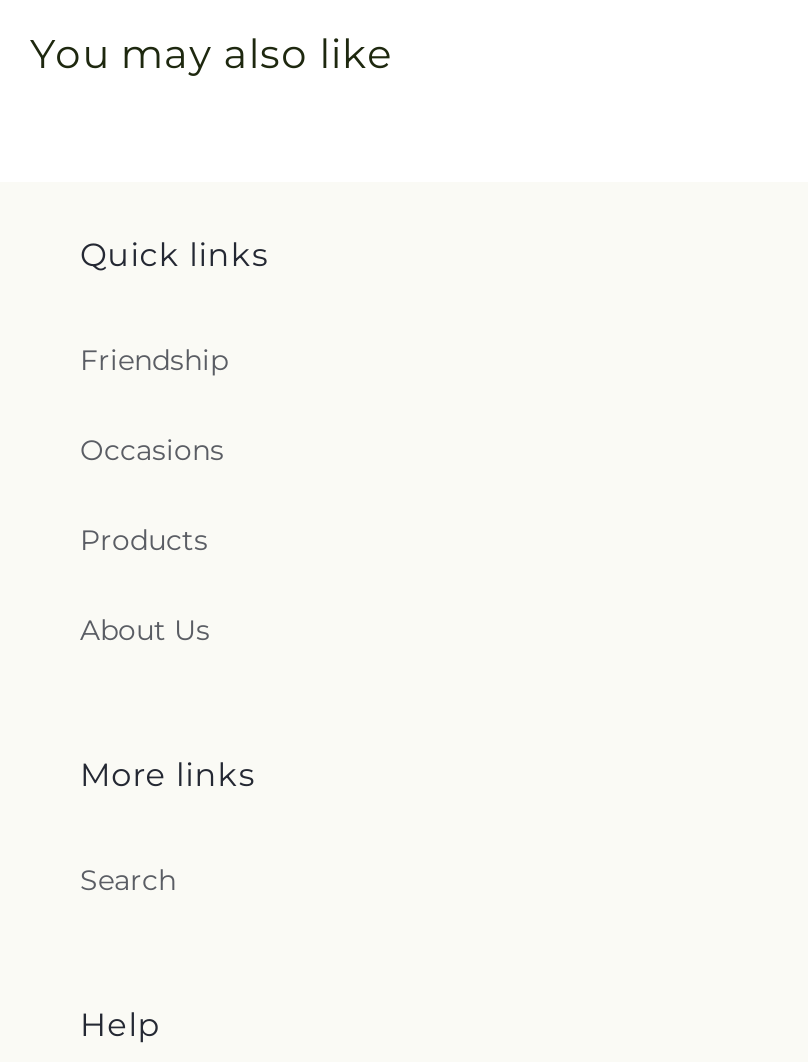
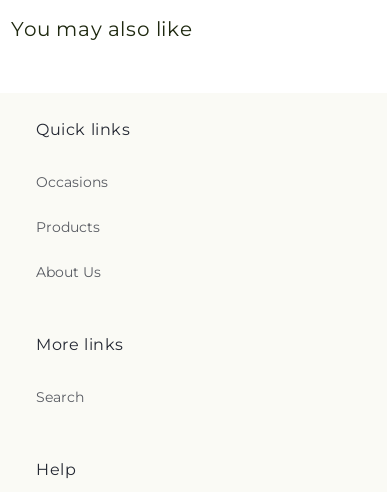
- Friendship
